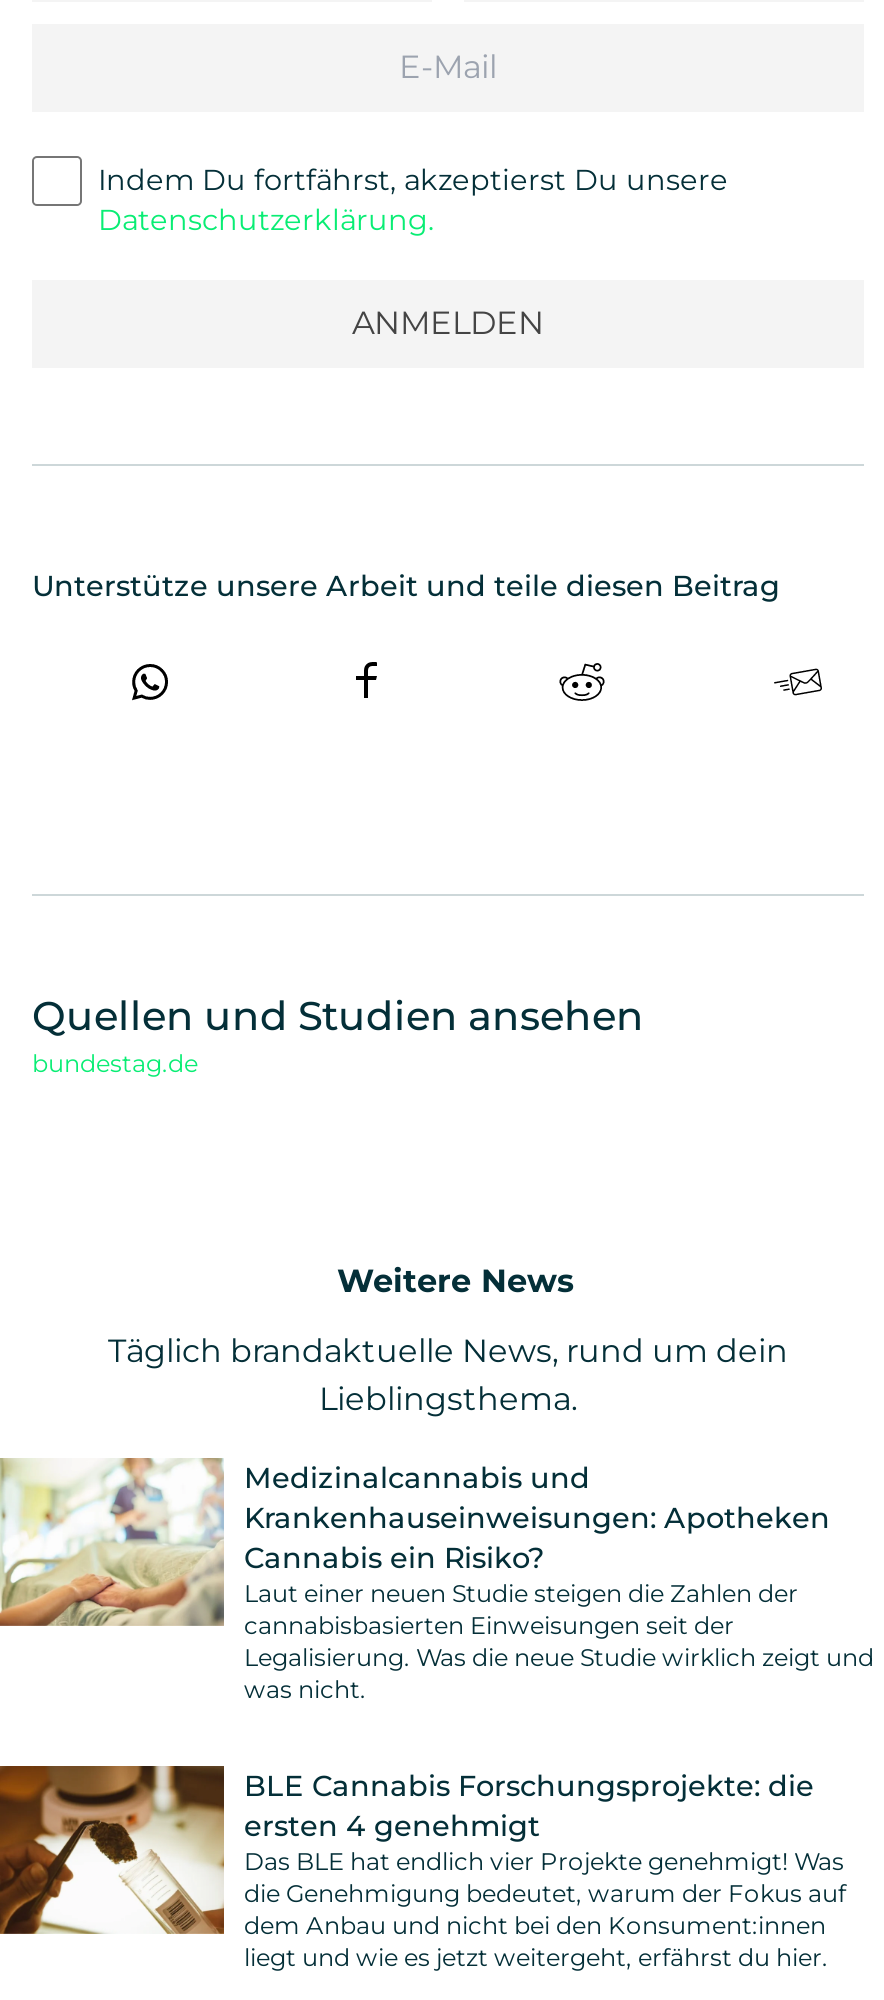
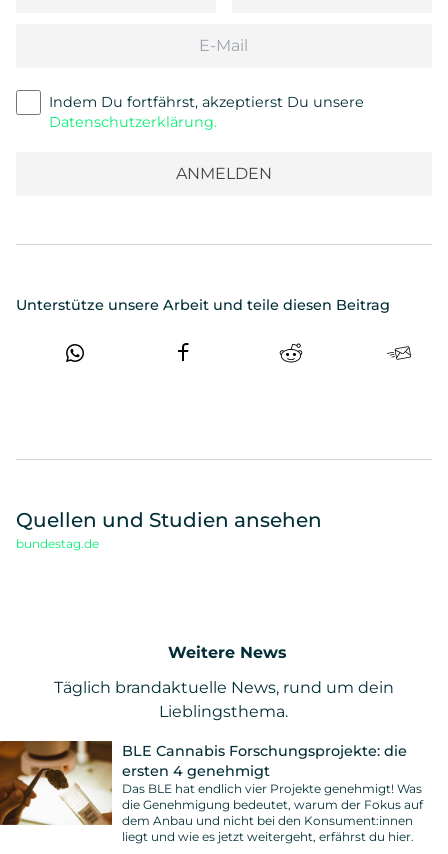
- [image]
- Medizinalcannabis und
- Krankenhauseinweisungen: Apotheken
- Cannabis ein Risiko?
- Laut einer neuen Studie steigen die Zahlen der
- cannabisbasierten Einweisungen seit der
- Legalisierung. Was die neue Studie wirklich zeigt und
- was nicht.
